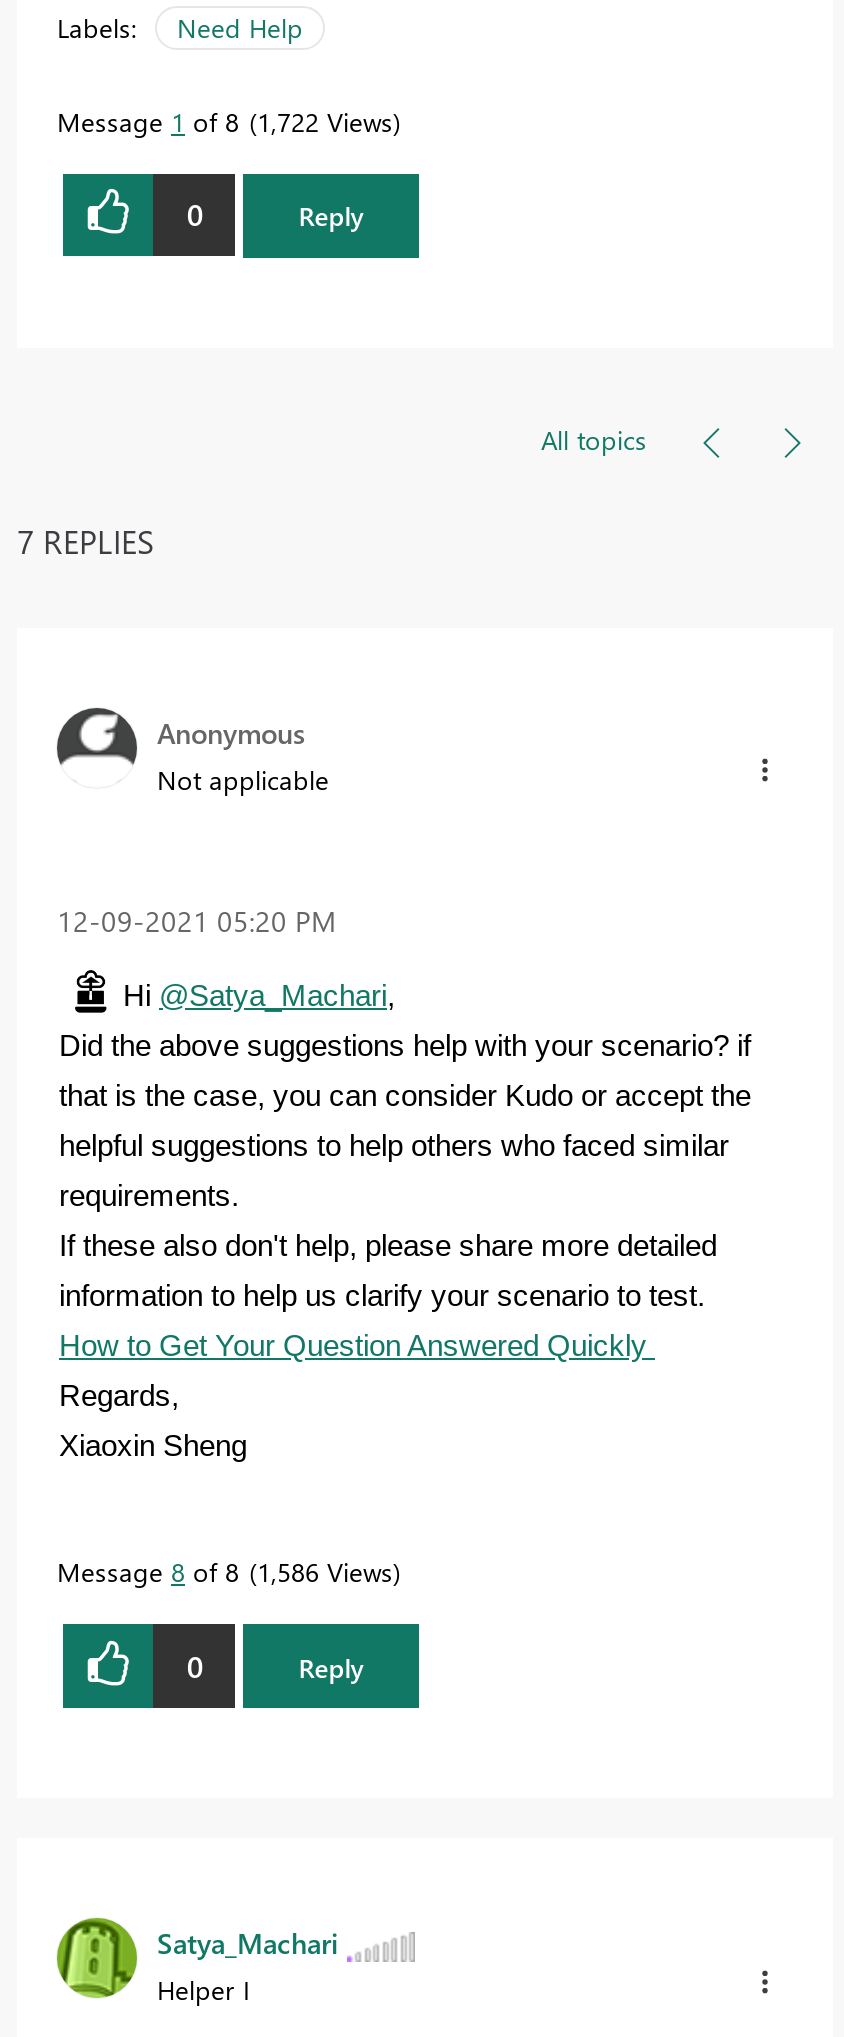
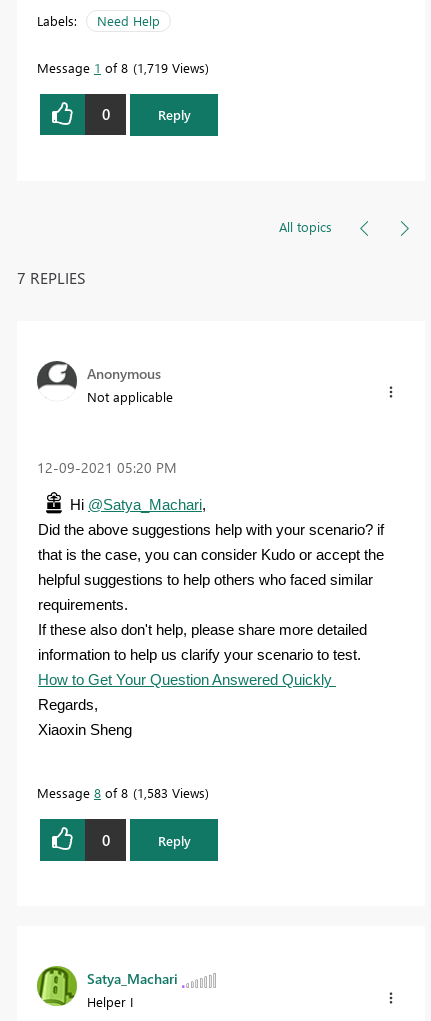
- Message 1 of 8 1,722 Views
+ Message 1 of 8 1,719 Views

- Message 8 of 8 1,586 Views
+ Message 8 of 8 1,583 Views
